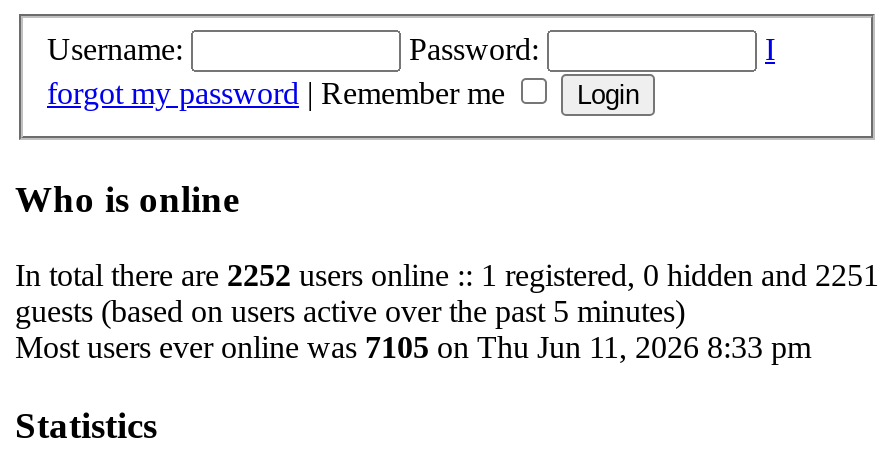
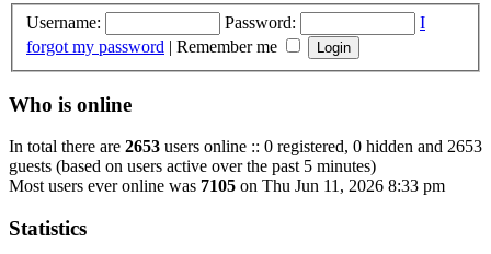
- In total there are 2252 users online :: 1 registered, 0 hidden and 2251
+ In total there are 2653 users online :: 0 registered, 0 hidden and 2653
